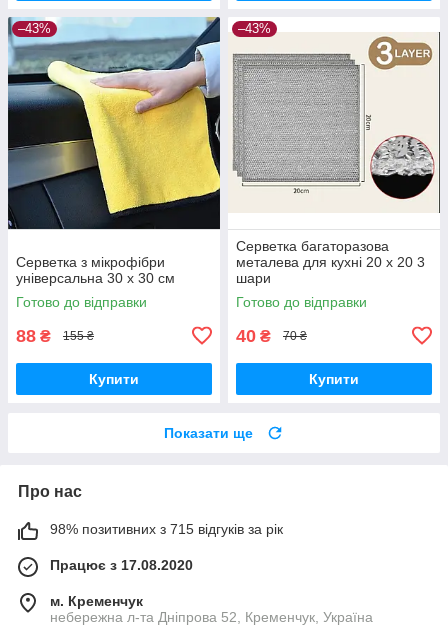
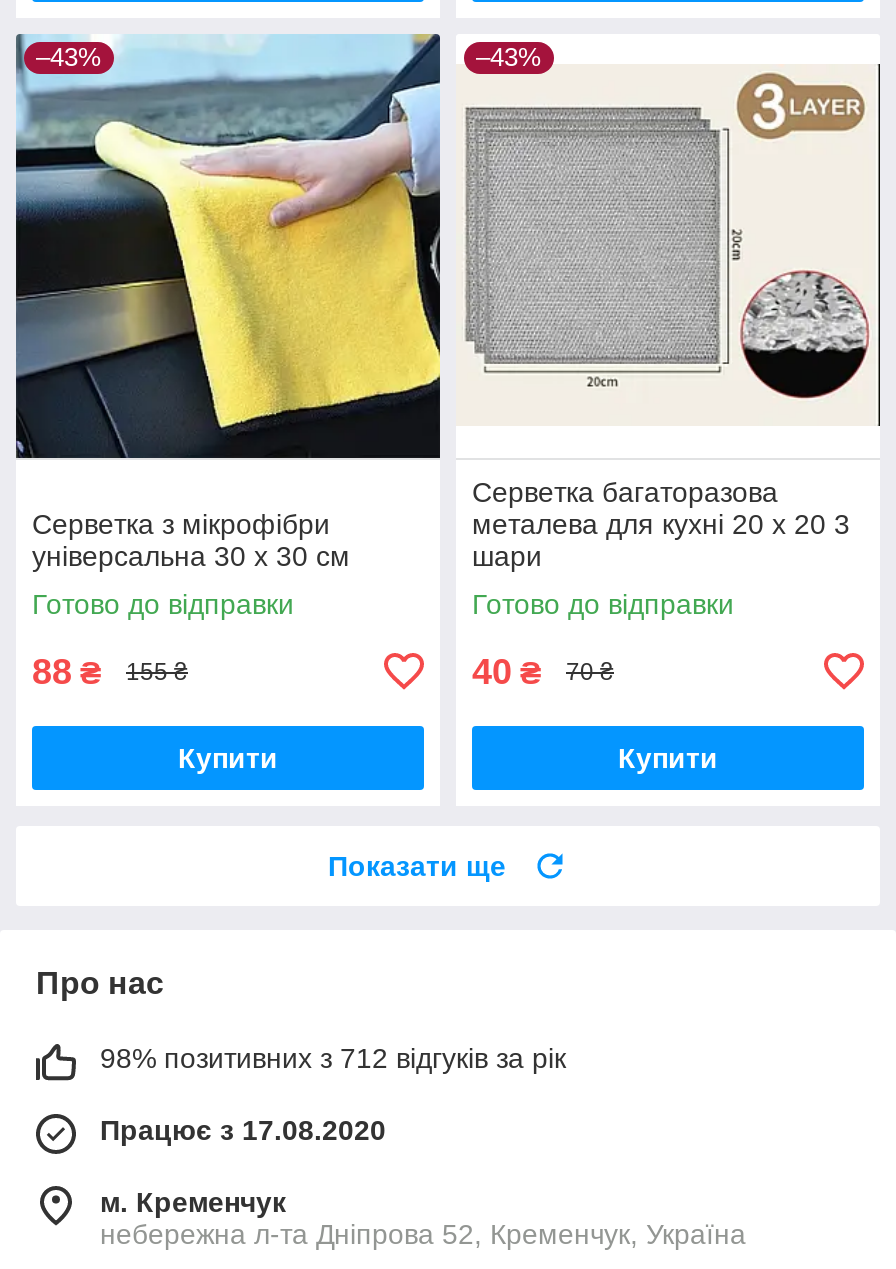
- 98% позитивних з 715 відгуків за рік
+ 98% позитивних з 712 відгуків за рік
